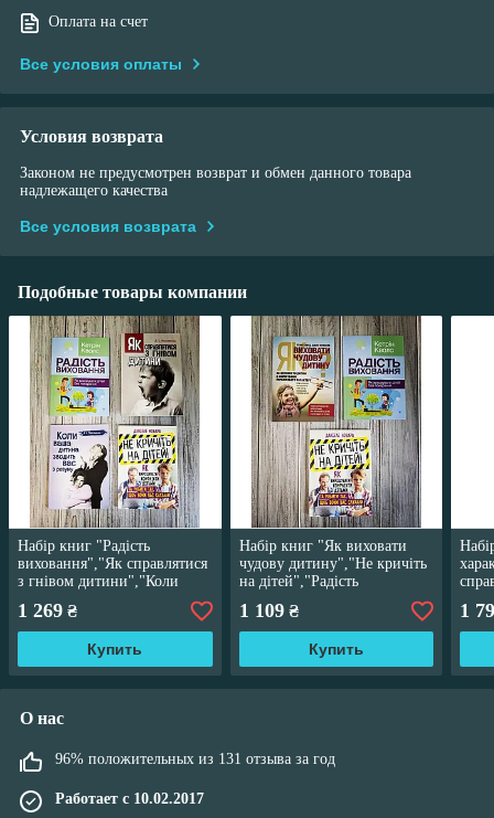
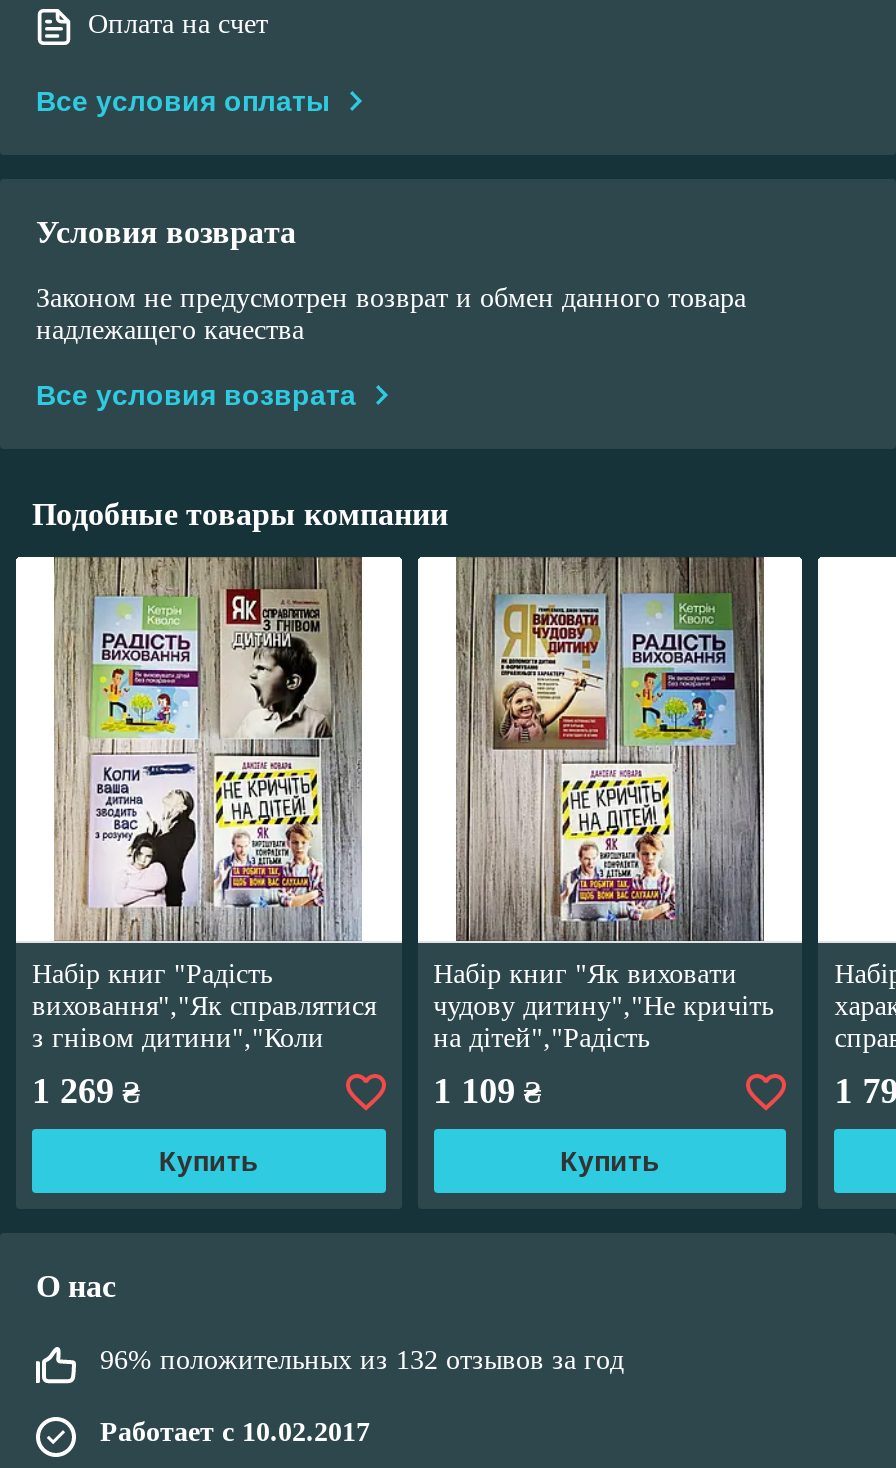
- 96% положительных из 131 отзыва за год
+ 96% положительных из 132 отзывов за год
